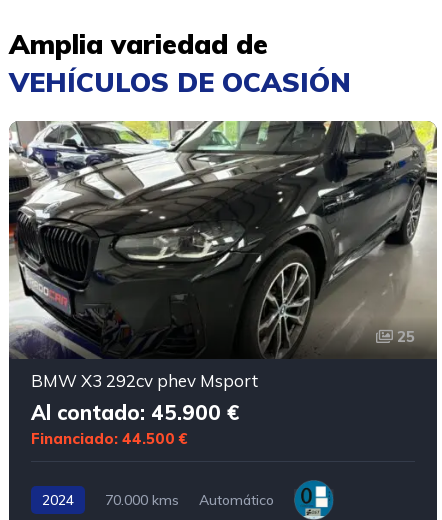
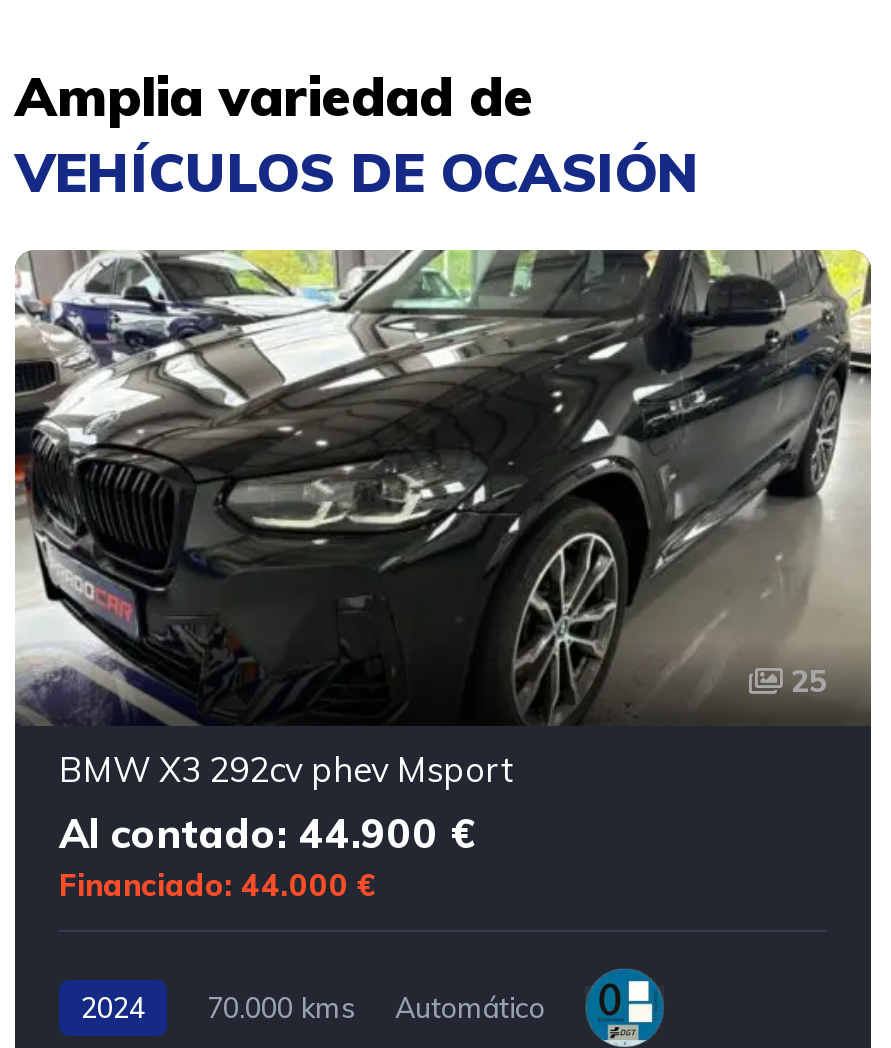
- Al contado: 45.900 €
+ Al contado: 44.900 €

- Financiado: 44.500 €
+ Financiado: 44.000 €
